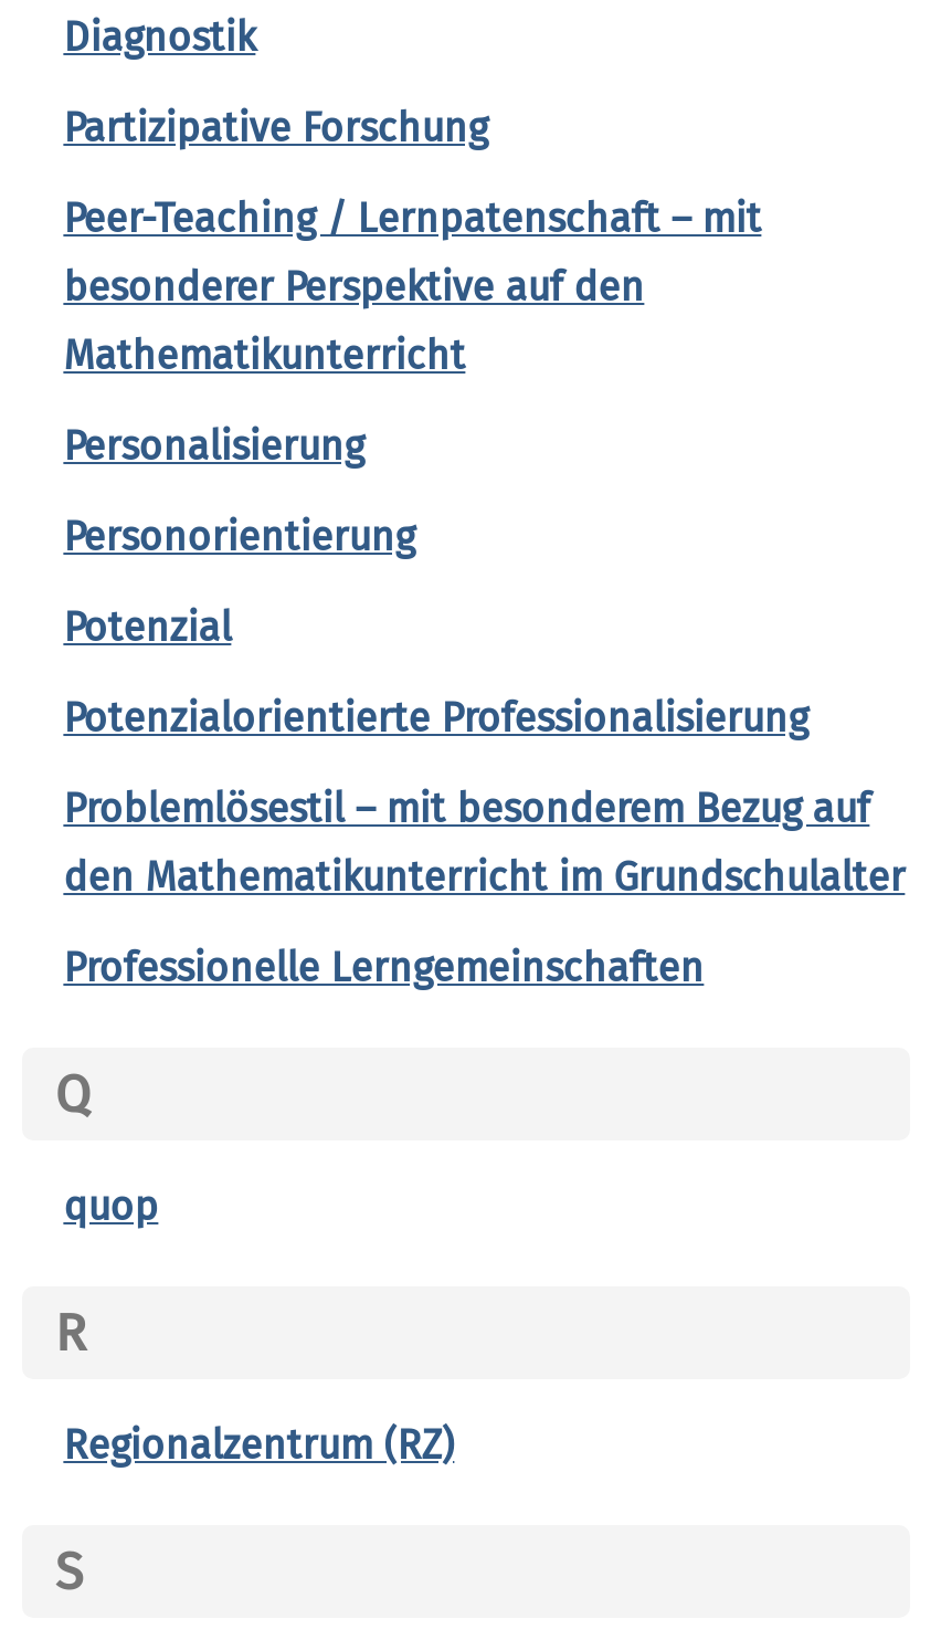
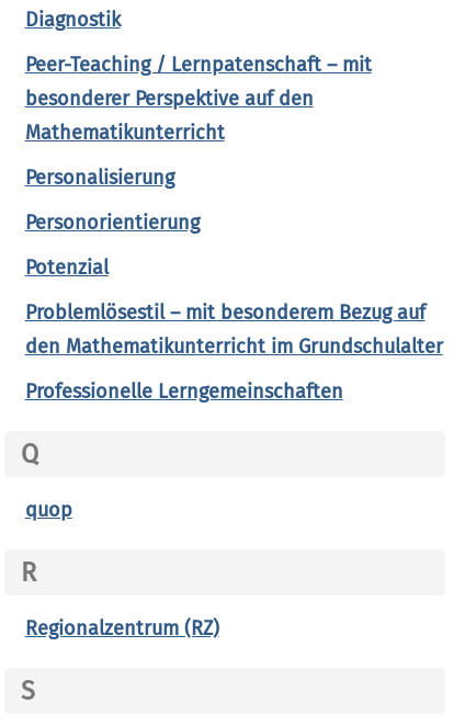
- Partizipative Forschung

- Potenzialorientierte Professionalisierung
